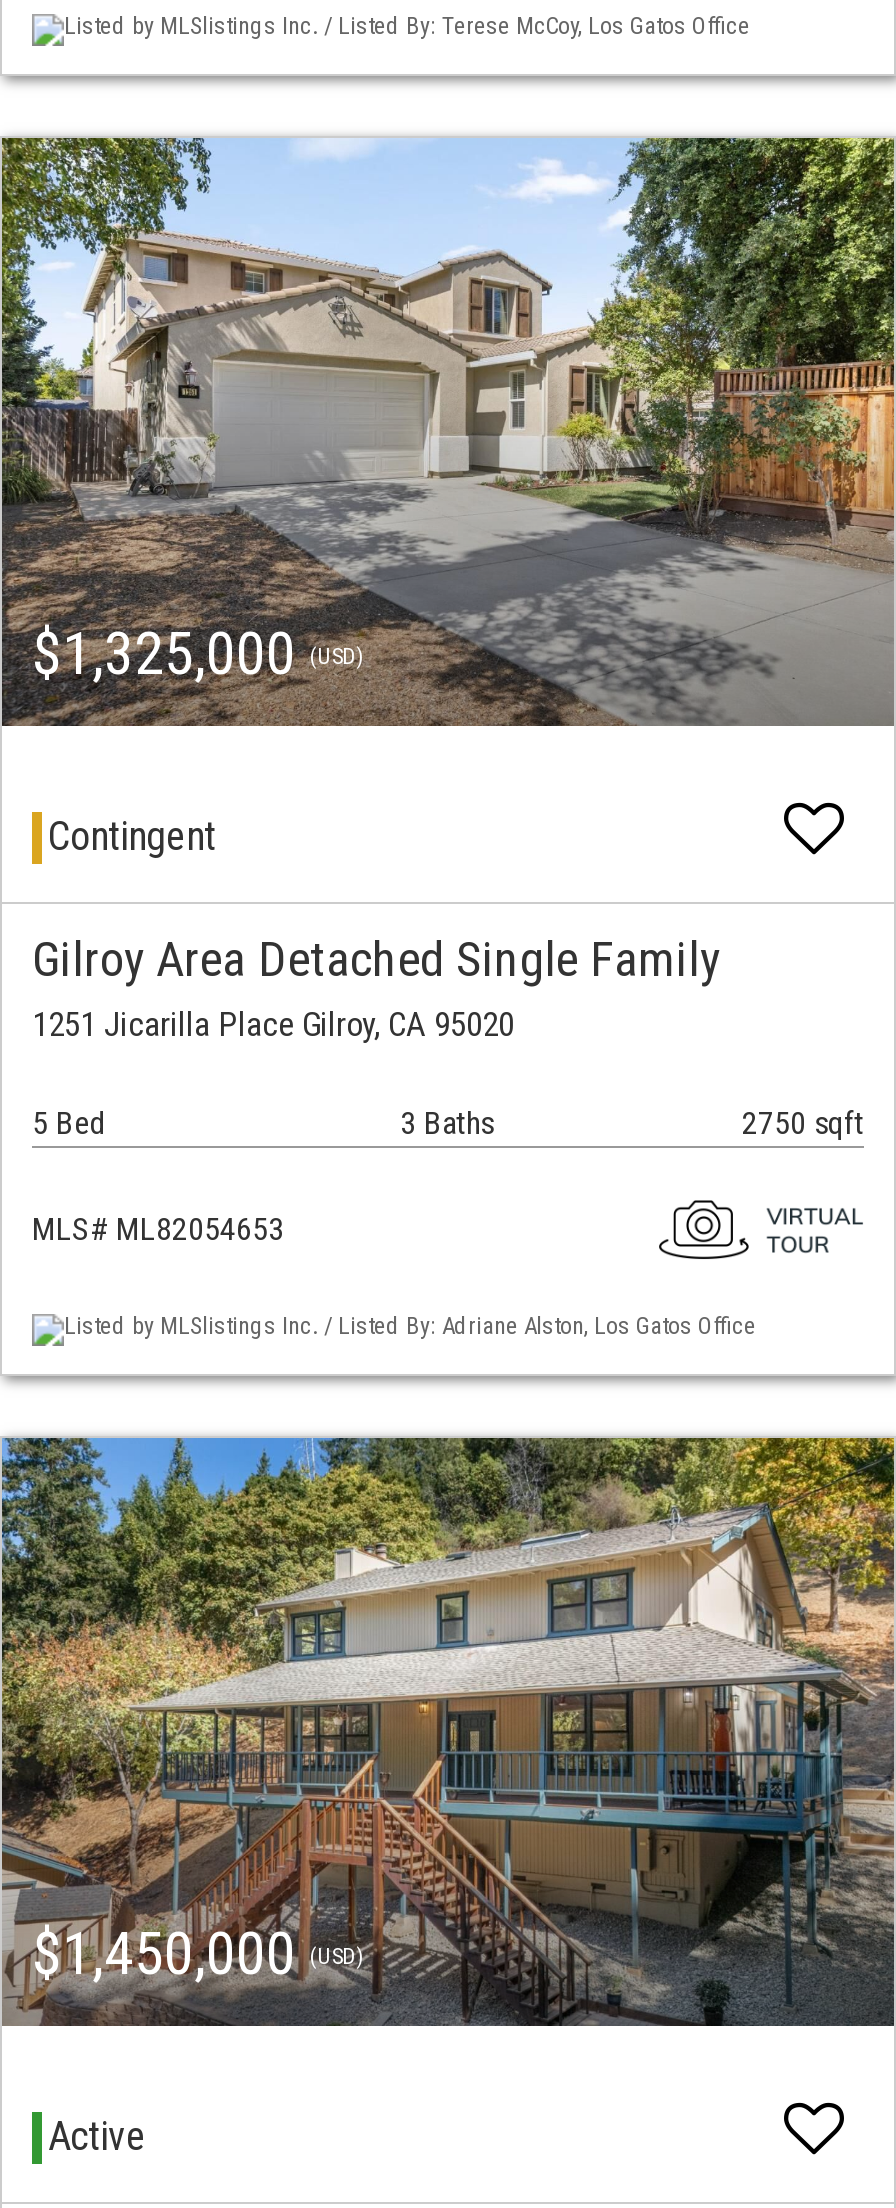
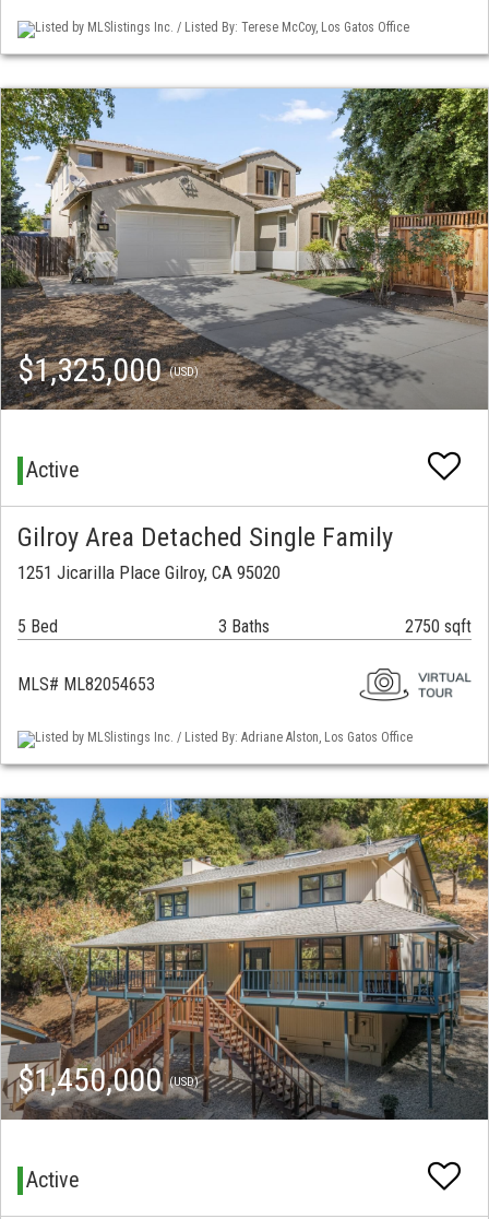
- Contingent
+ Active
